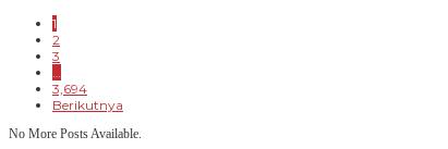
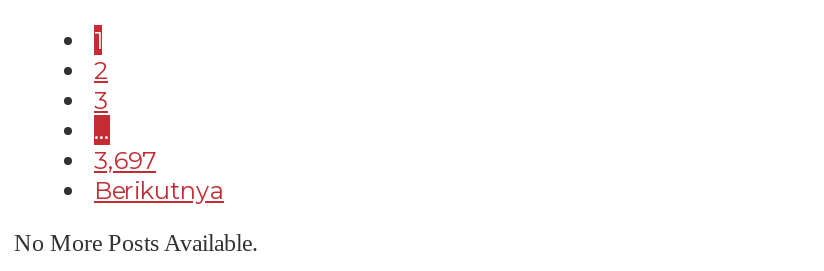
- 3,694
+ 3,697
